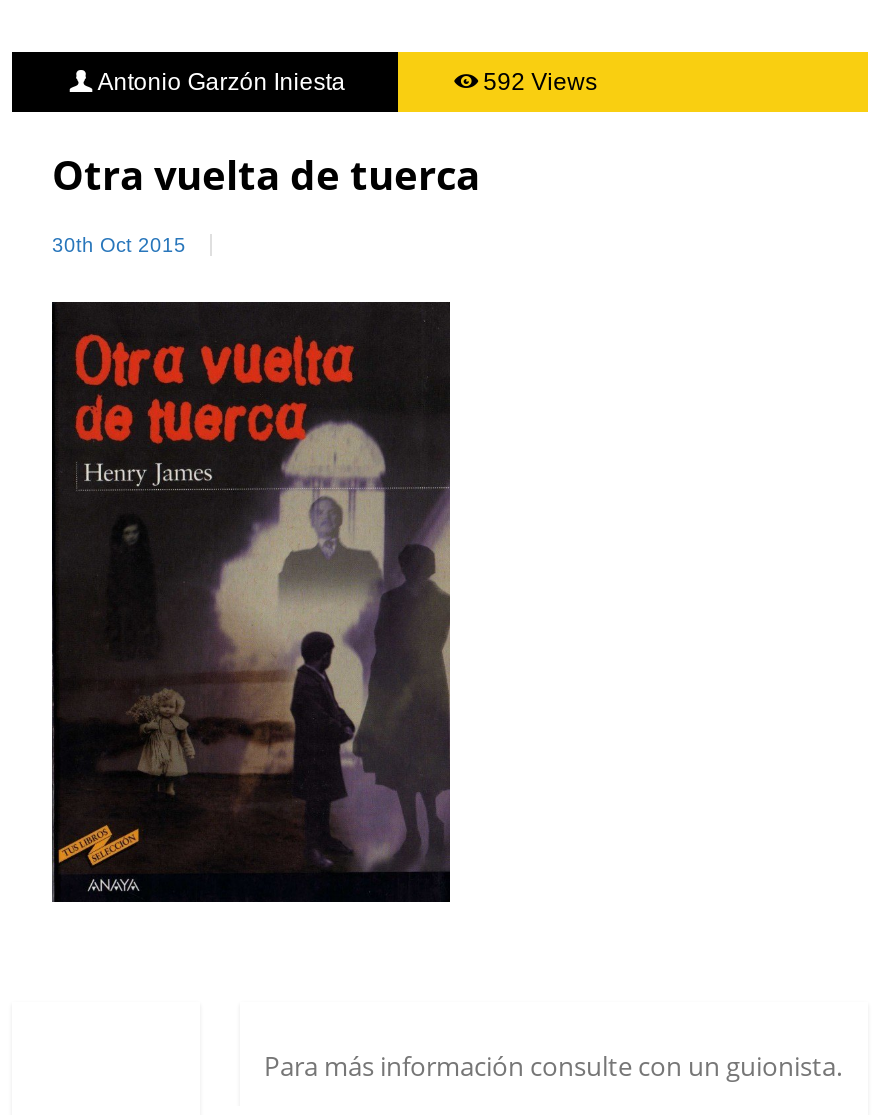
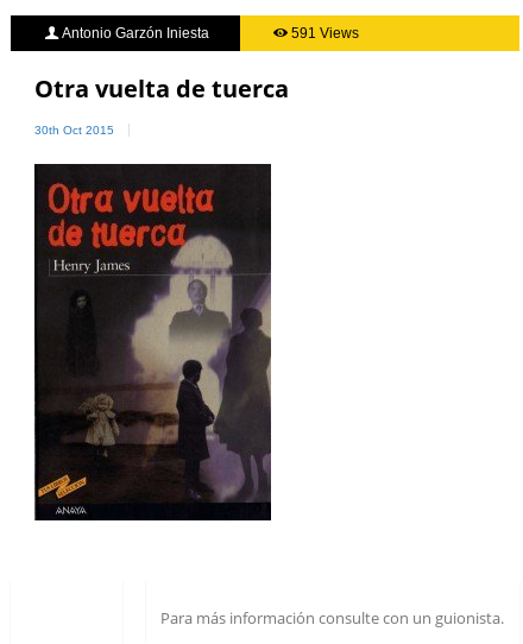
- 592 Views
+ 591 Views
